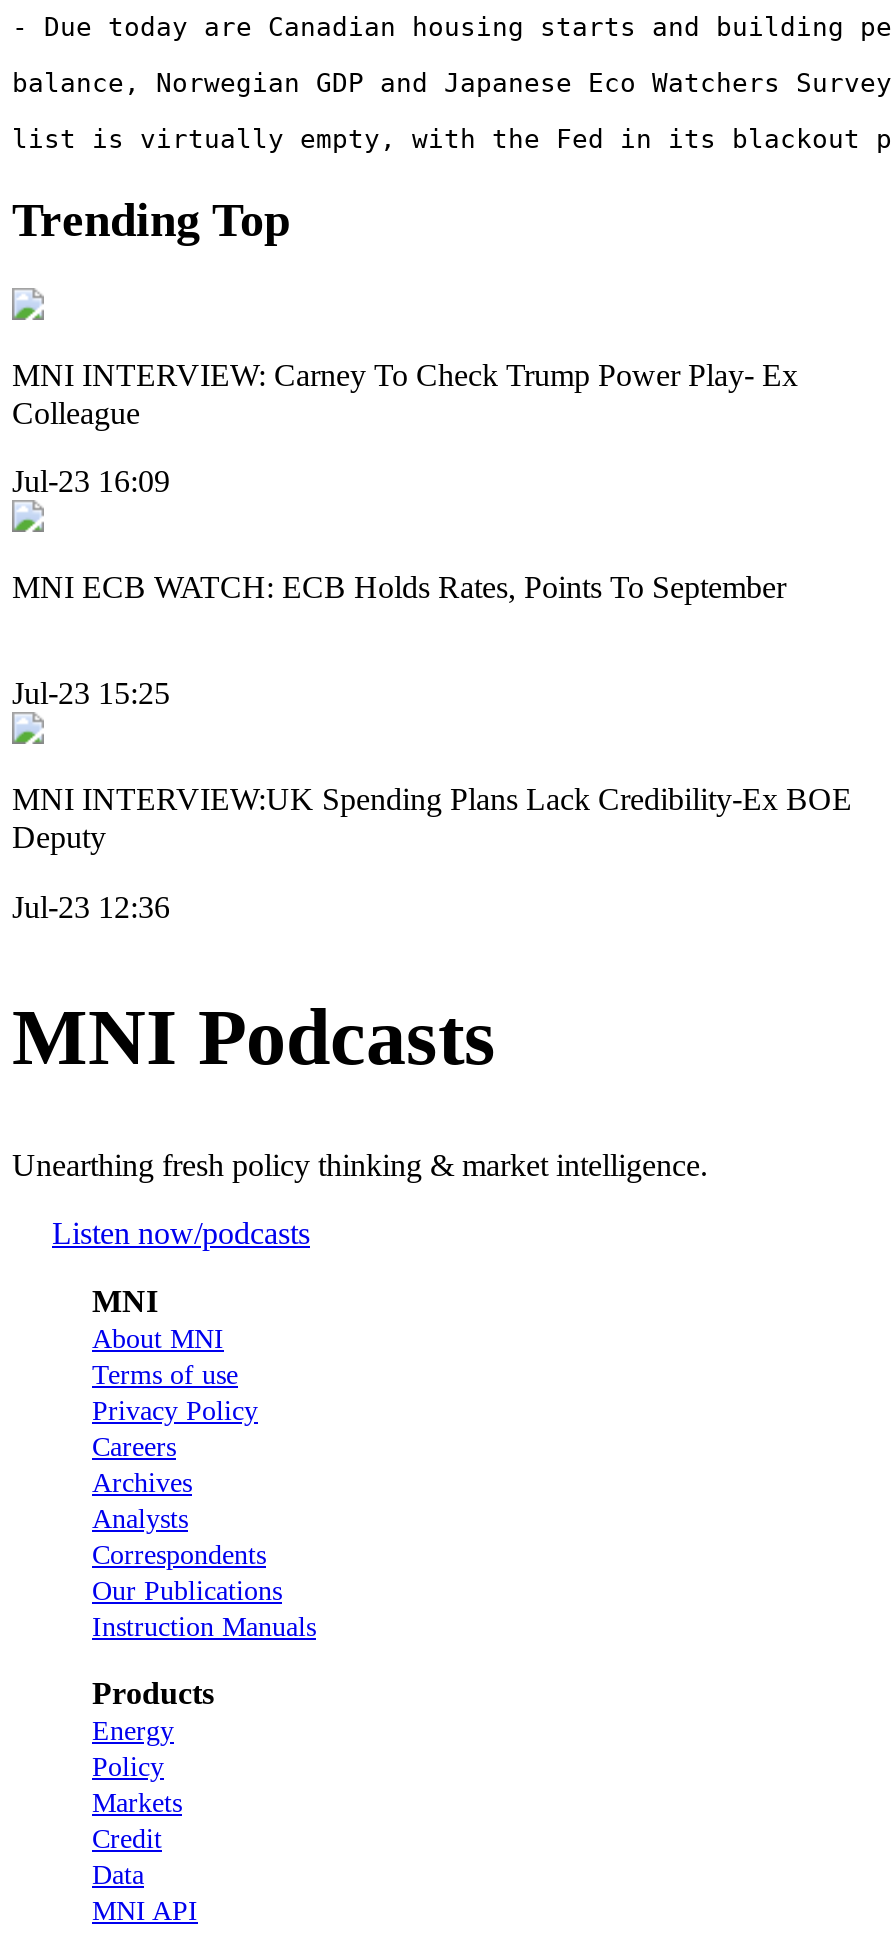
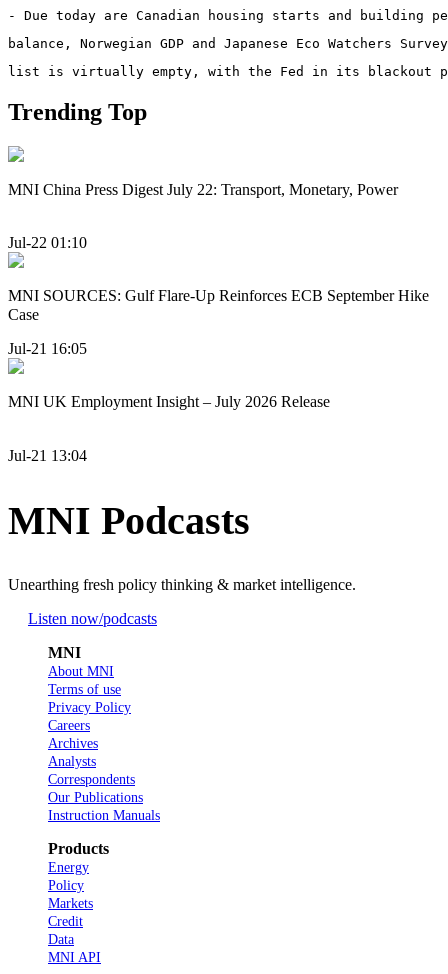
- MNI INTERVIEW: Carney To Check Trump Power Play- Ex
- Colleague
+ MNI China Press Digest July 22: Transport, Monetary, Power

- Jul-23 16:09
+ Jul-22 01:10

- MNI ECB WATCH: ECB Holds Rates, Points To September
+ MNI SOURCES: Gulf Flare-Up Reinforces ECB September Hike
+ Case

- Jul-23 15:25
+ Jul-21 16:05

- MNI INTERVIEW:UK Spending Plans Lack Credibility-Ex BOE
- Deputy
+ MNI UK Employment Insight – July 2026 Release

- Jul-23 12:36
+ Jul-21 13:04
